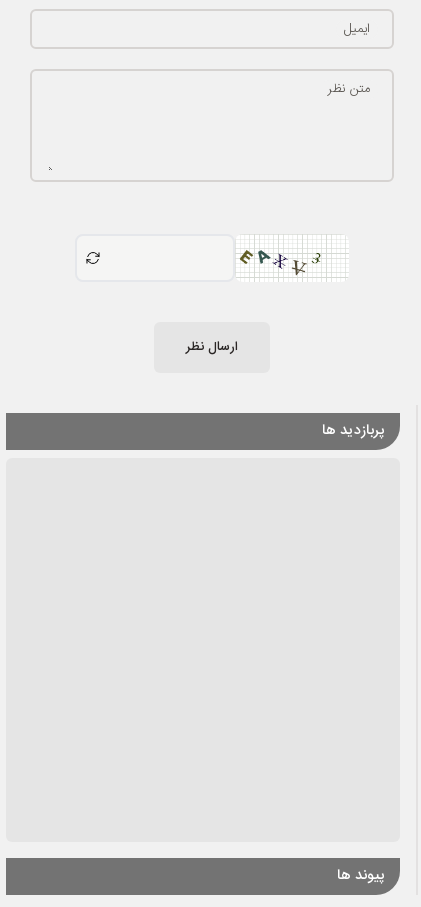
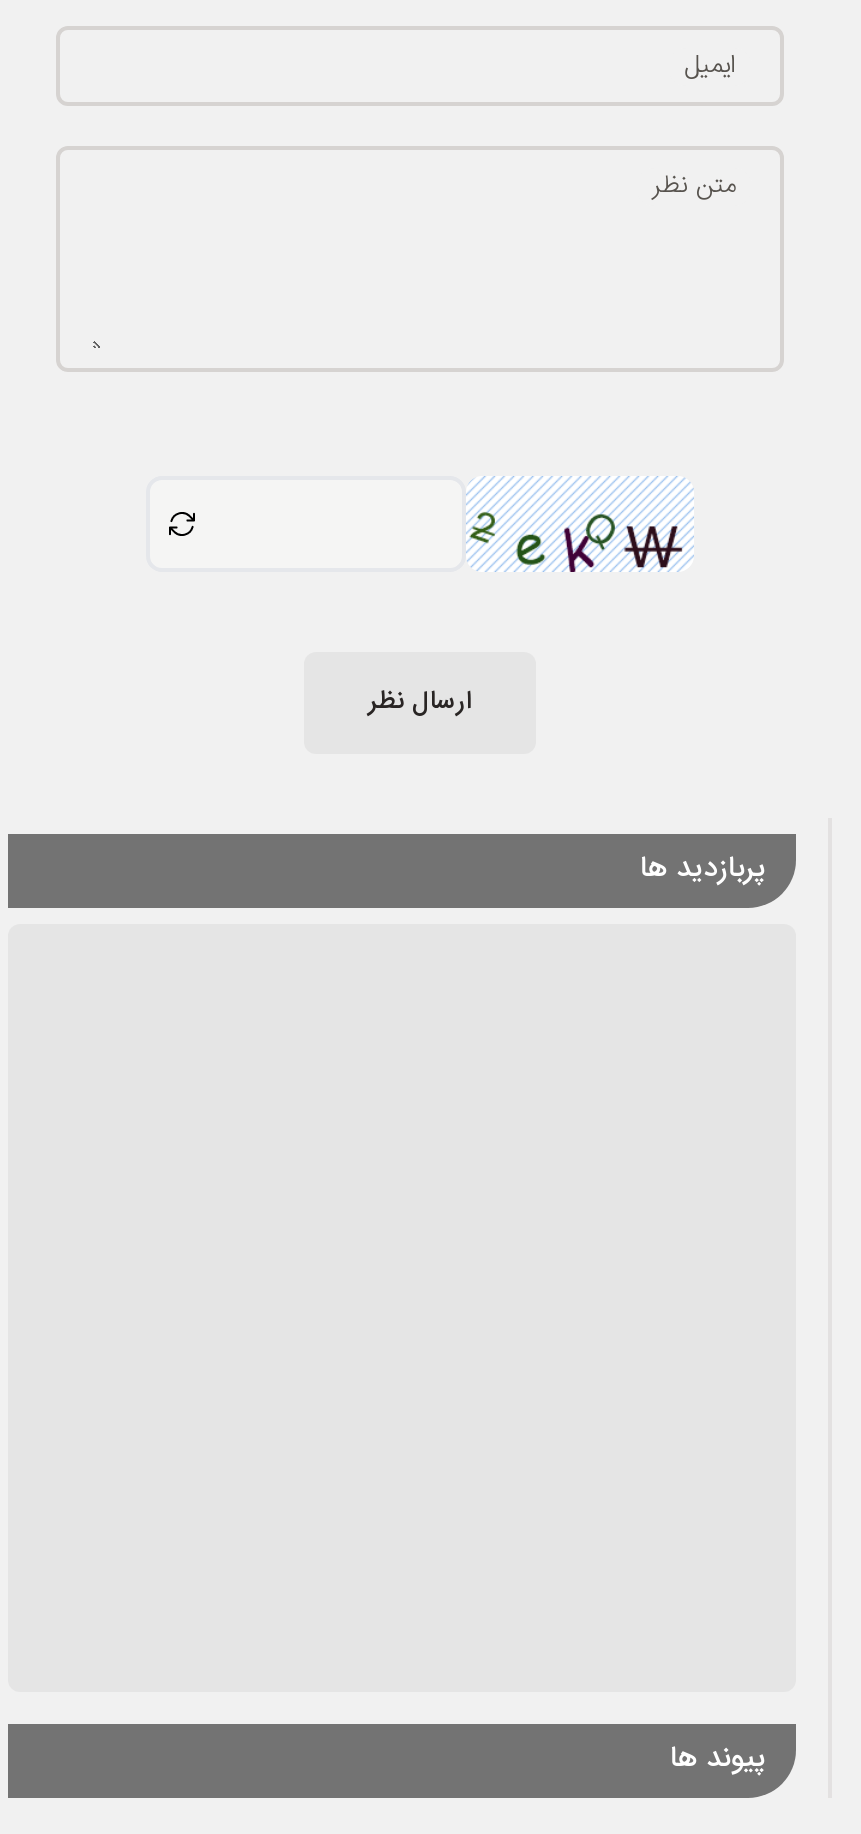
- [image]
+ [image]
